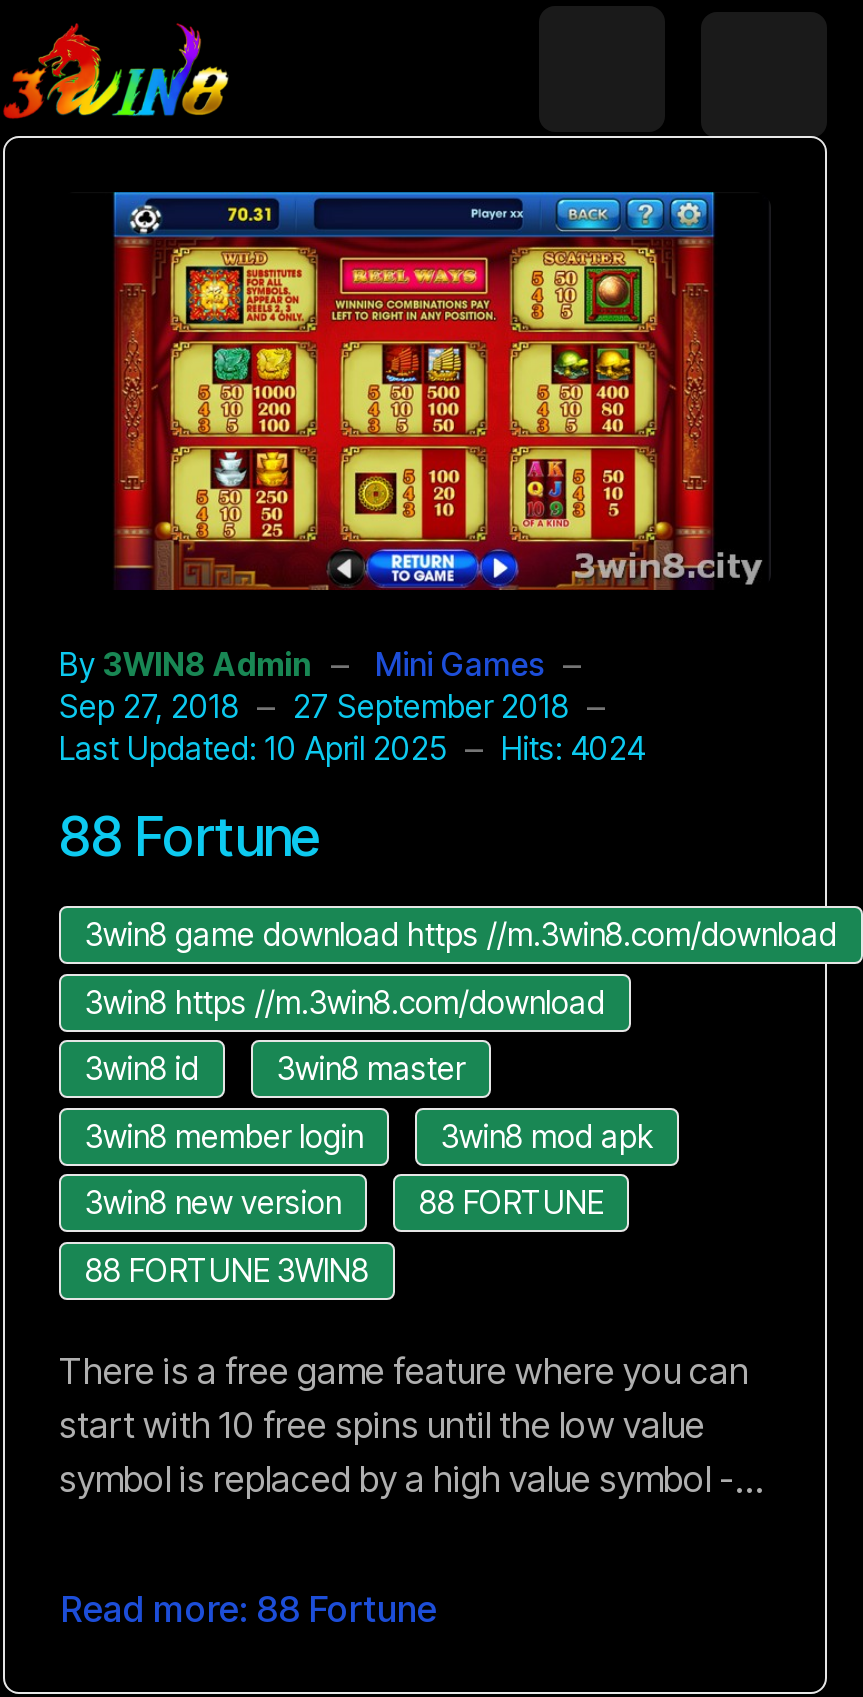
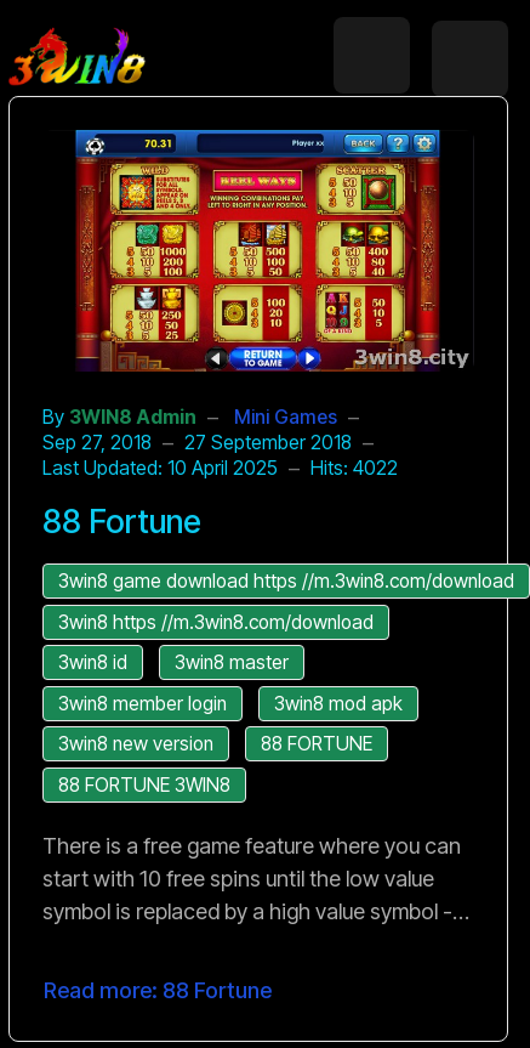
- Last Updated: 10 April 2025 Hits: 4024
+ Last Updated: 10 April 2025 Hits: 4022
